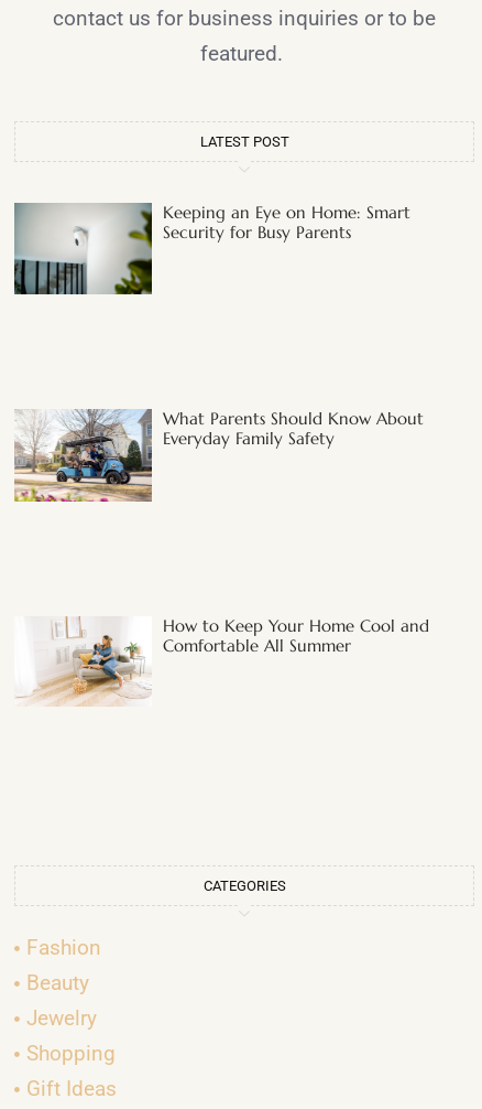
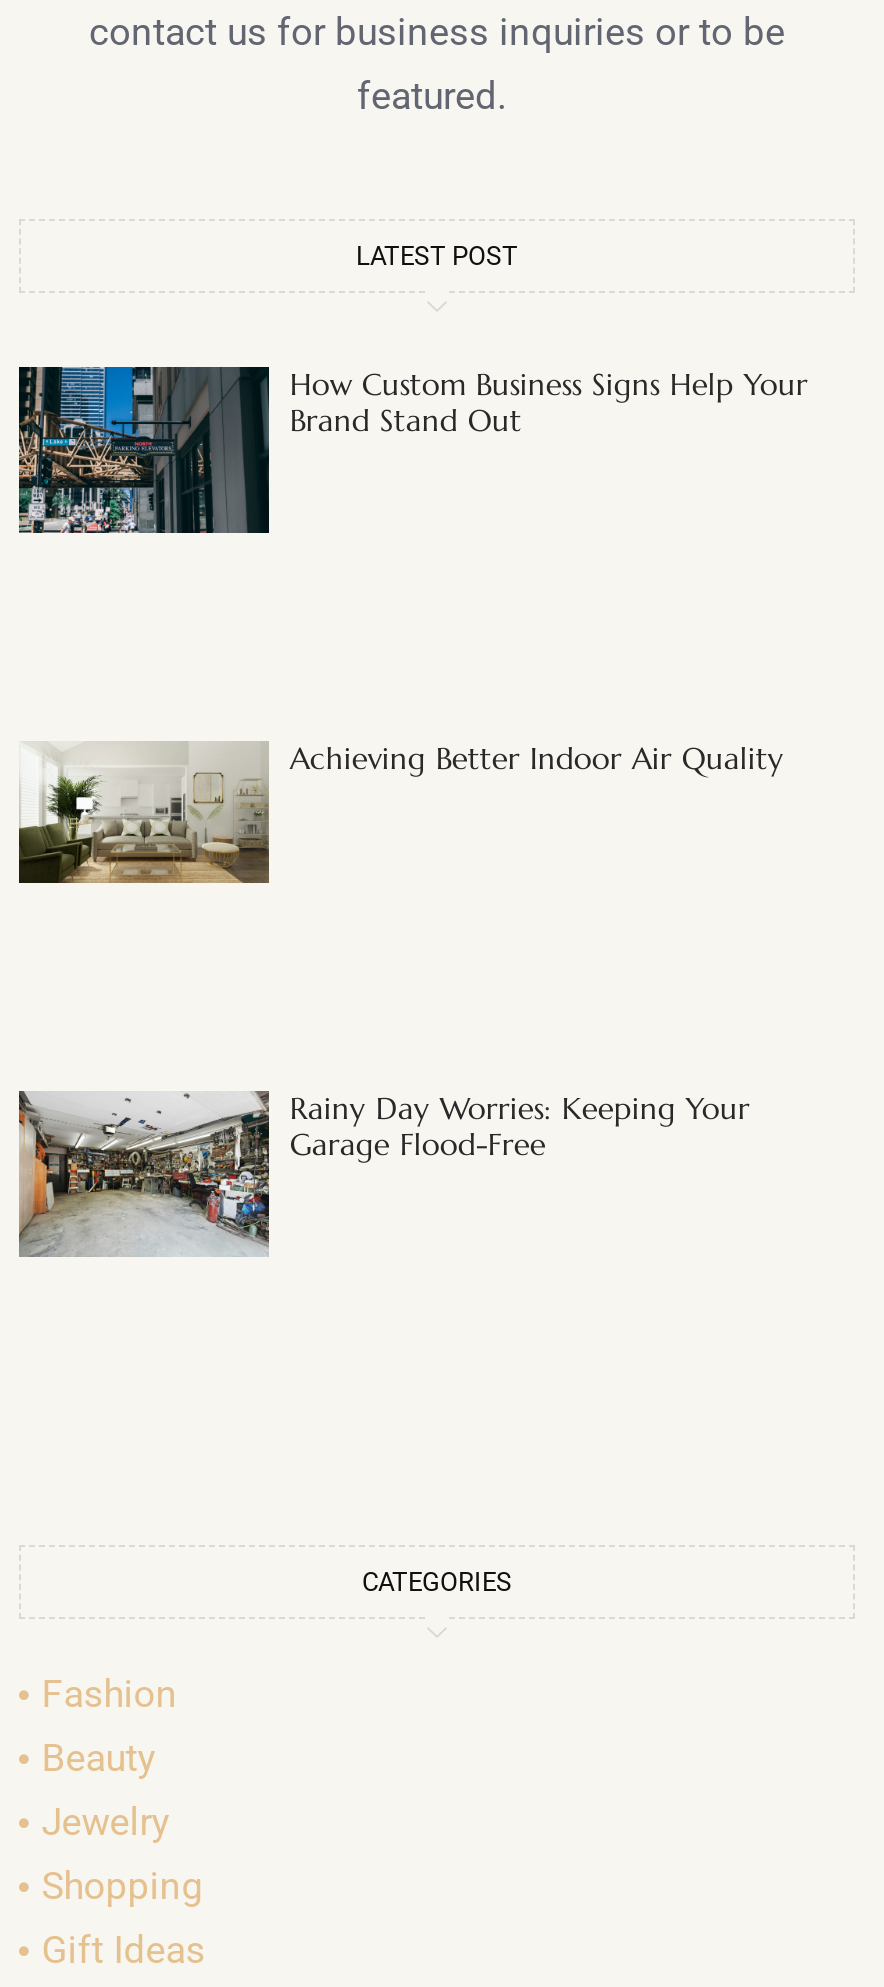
- [image]
- Keeping an Eye on Home: Smart
- Security for Busy Parents
+ [image]
+ How Custom Business Signs Help Your
+ Brand Stand Out

- [image]
- What Parents Should Know About
- Everyday Family Safety
+ [image]
+ Achieving Better Indoor Air Quality

- [image]
- How to Keep Your Home Cool and
- Comfortable All Summer
+ [image]
+ Rainy Day Worries: Keeping Your
+ Garage Flood-Free
